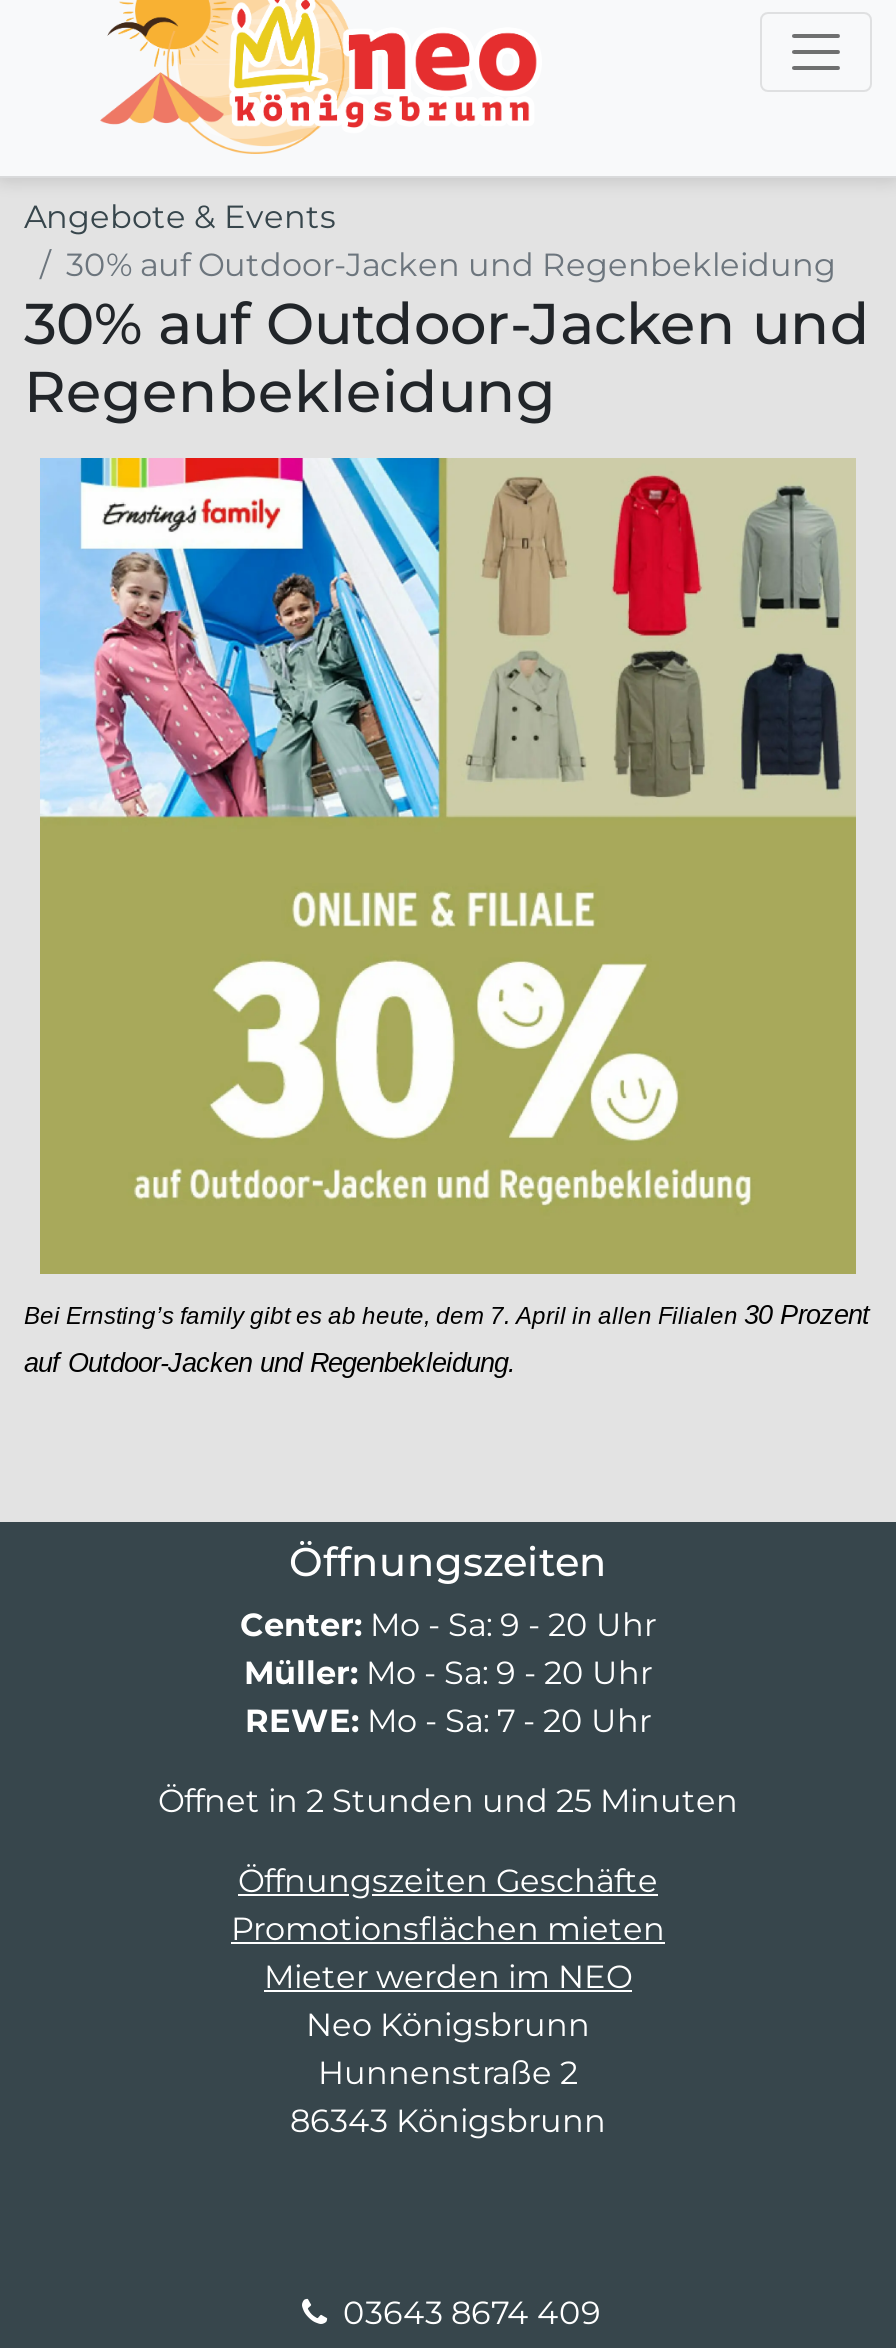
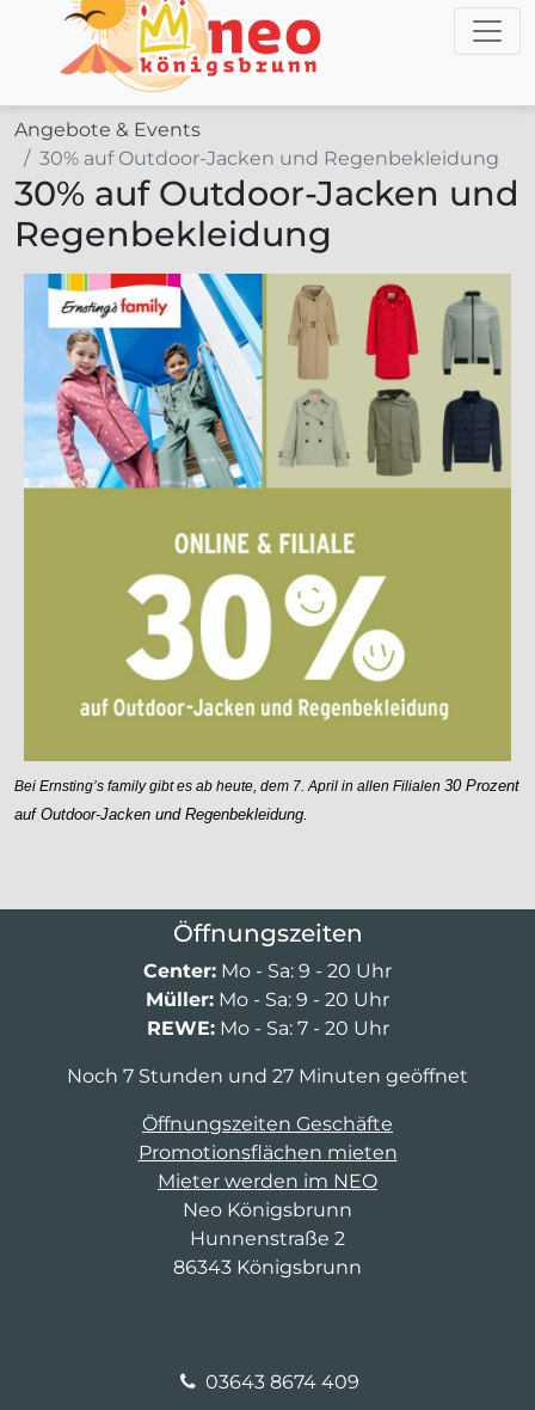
- Öffnet in 2 Stunden und 25 Minuten
+ Noch 7 Stunden und 27 Minuten geöffnet
